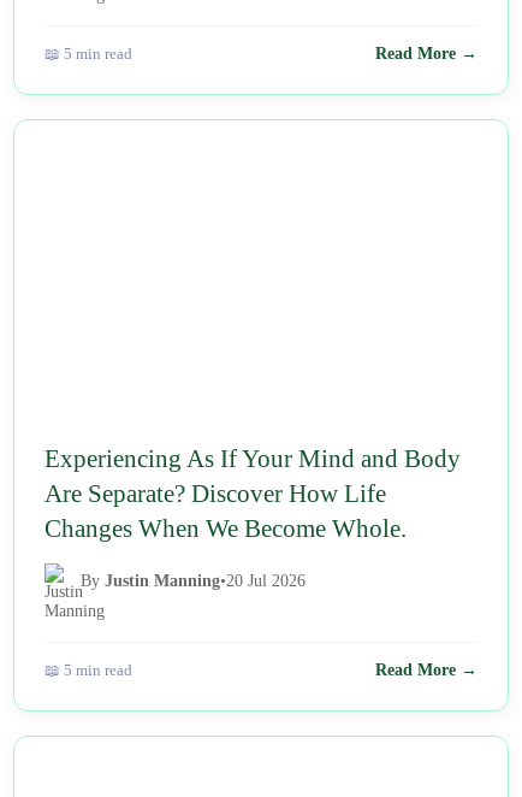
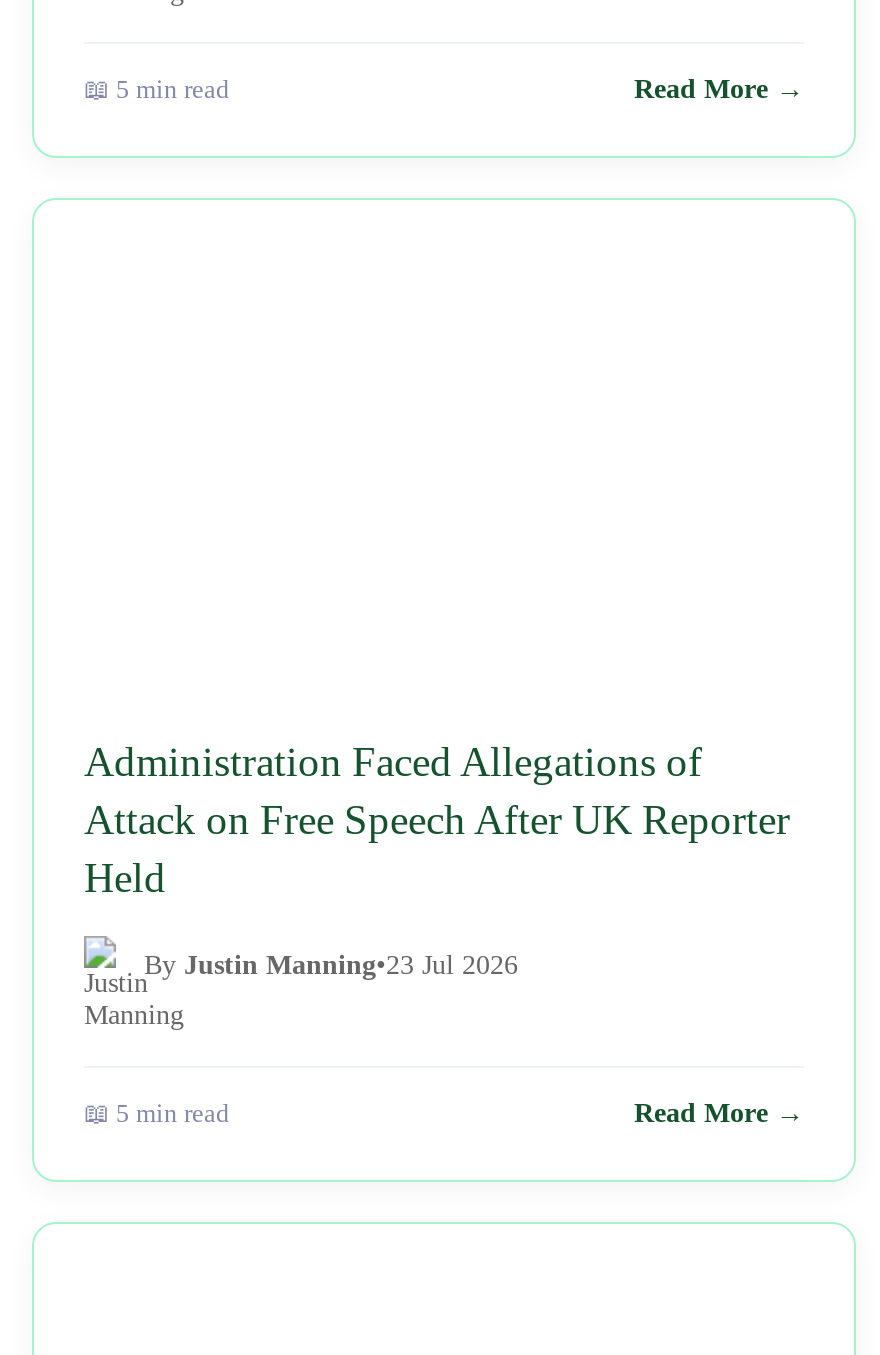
- Experiencing As If Your Mind and Body
- Are Separate? Discover How Life
- Changes When We Become Whole.
+ Administration Faced Allegations of
+ Attack on Free Speech After UK Reporter
+ Held

- By Justin Manning•20 Jul 2026
+ By Justin Manning•23 Jul 2026
